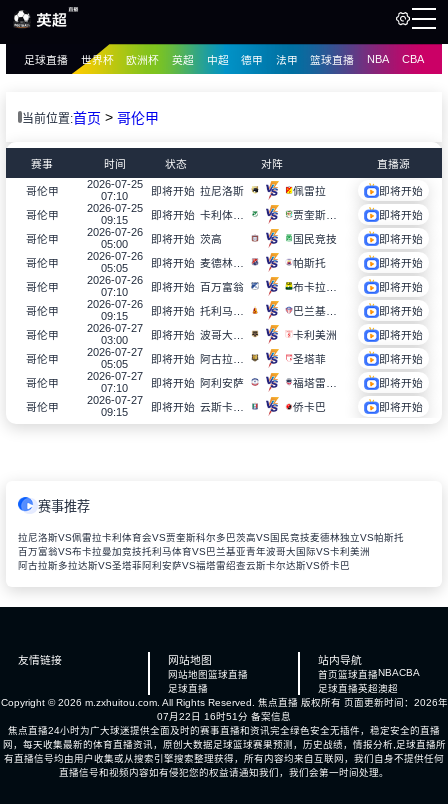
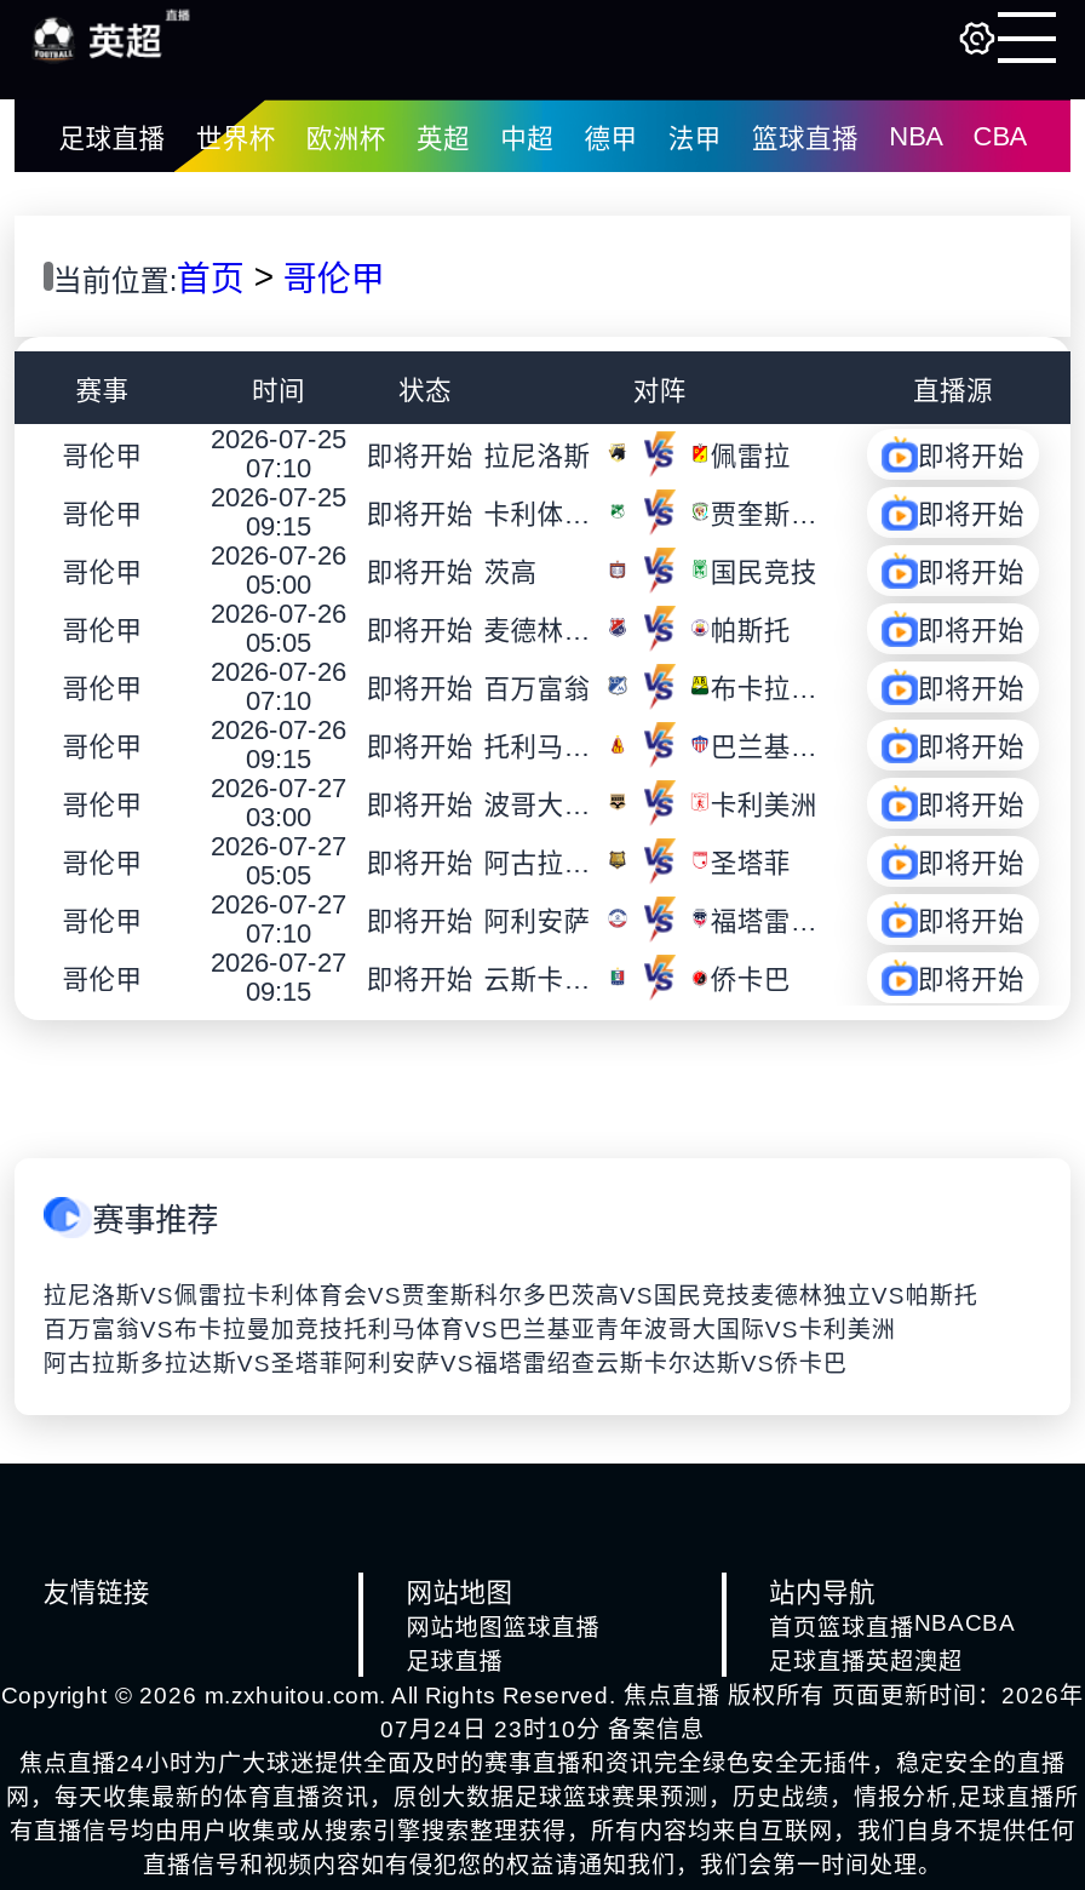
- 07月22日 16时51分备案信息
+ 07月24日 23时10分备案信息
